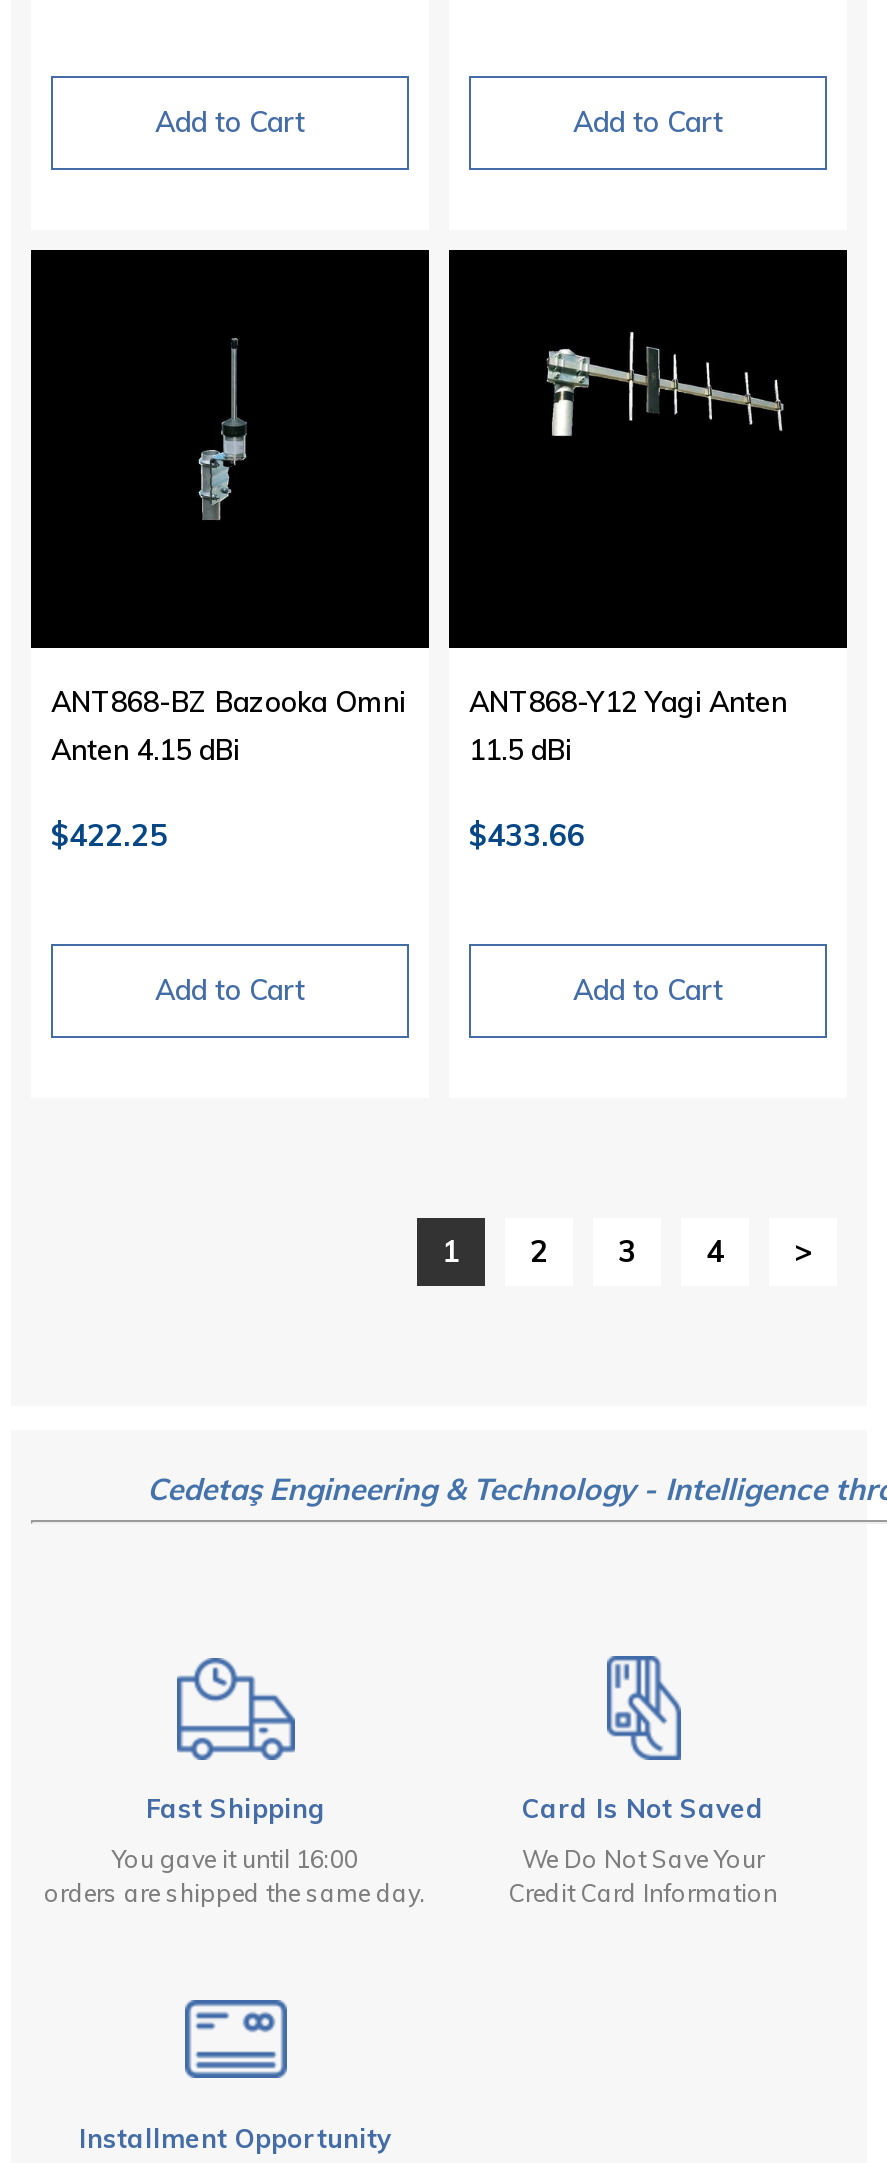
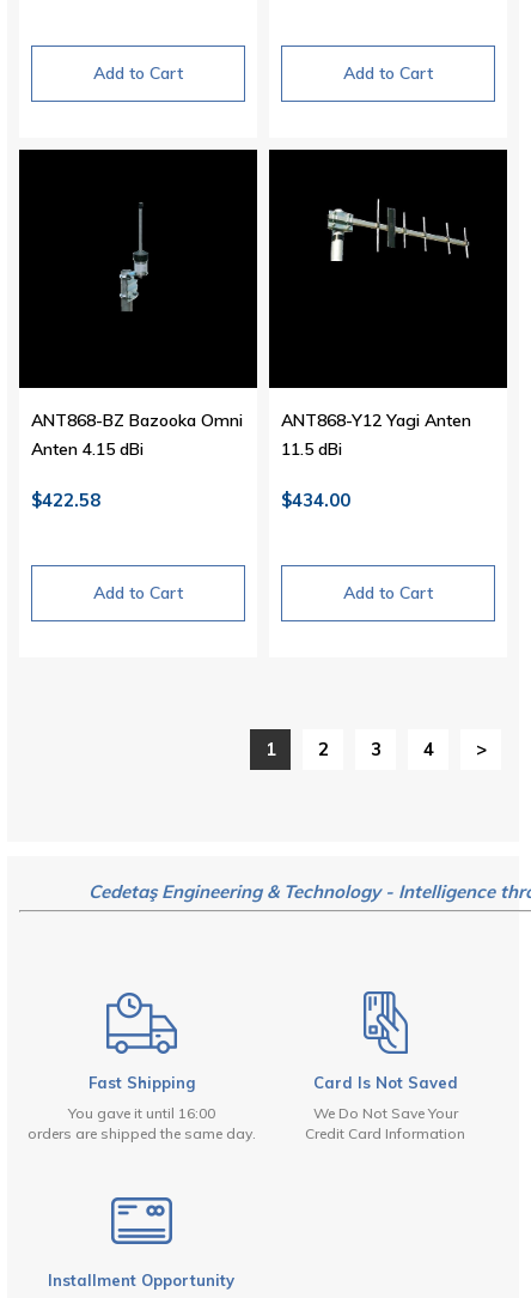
- $422.25
+ $422.58

- $433.66
+ $434.00
